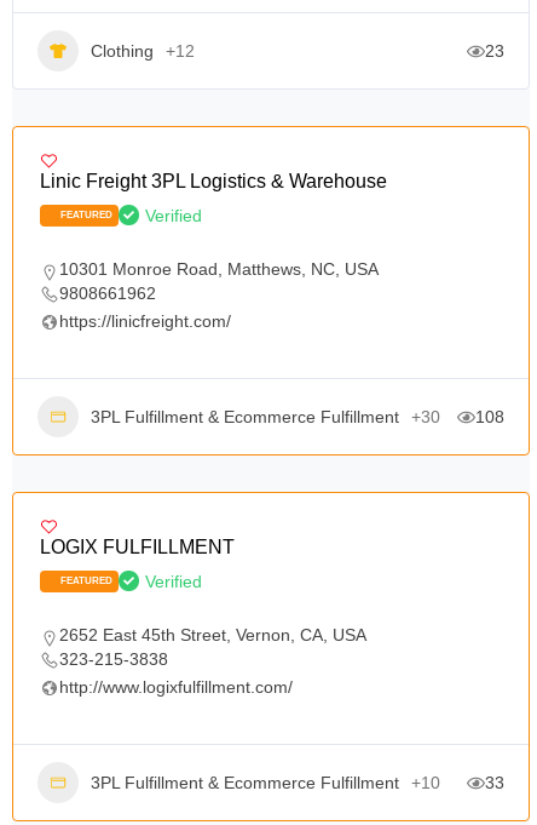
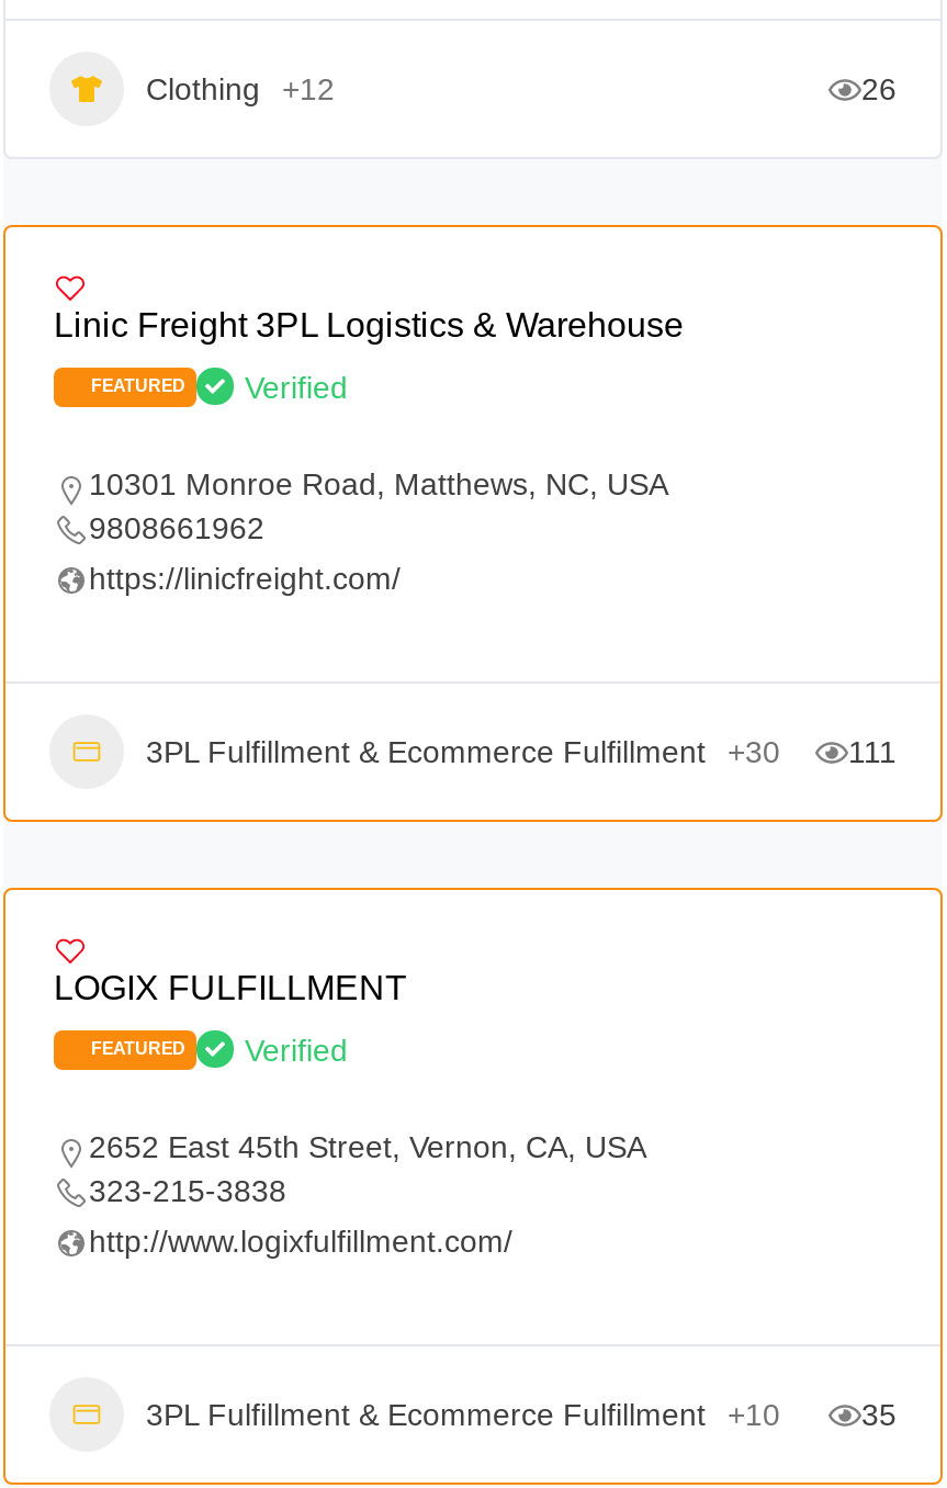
- 23
+ 26

- 3PL Fulfillment & Ecommerce Fulfillment +30 108
+ 3PL Fulfillment & Ecommerce Fulfillment +30 111

- 33
+ 35
